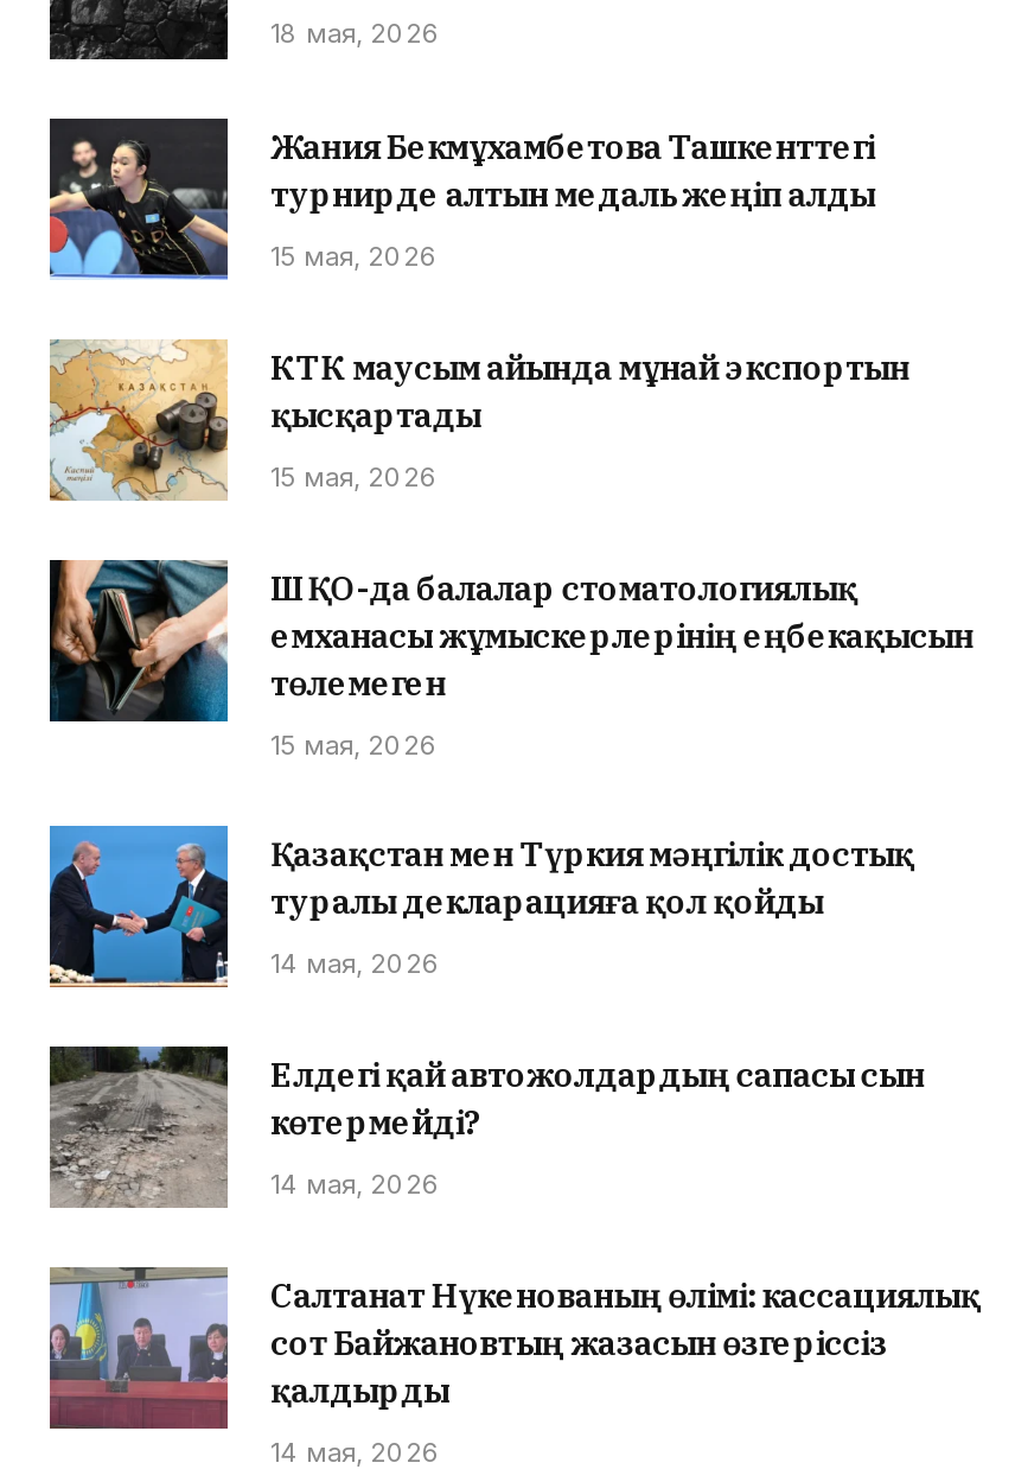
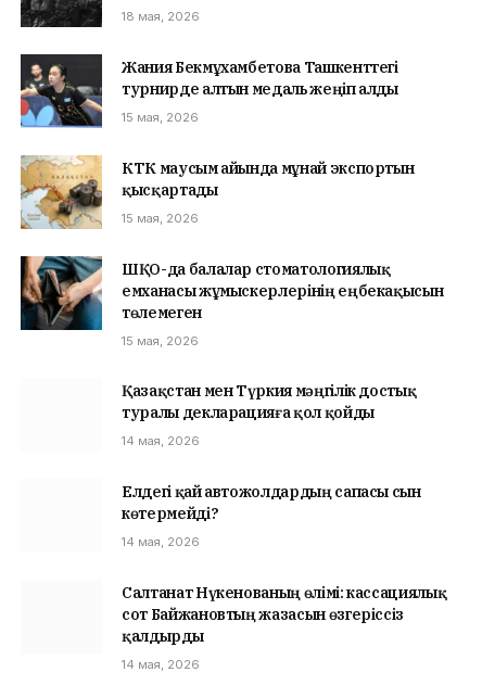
- [image]

- [image]

- [image]
